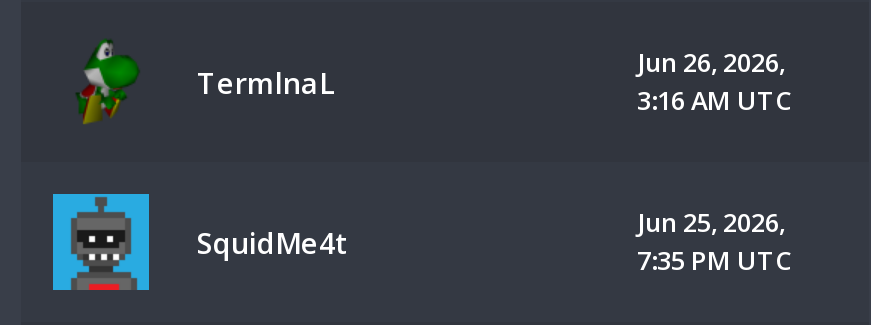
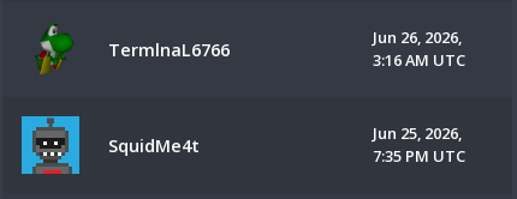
- TermlnaL
+ TermlnaL6766
